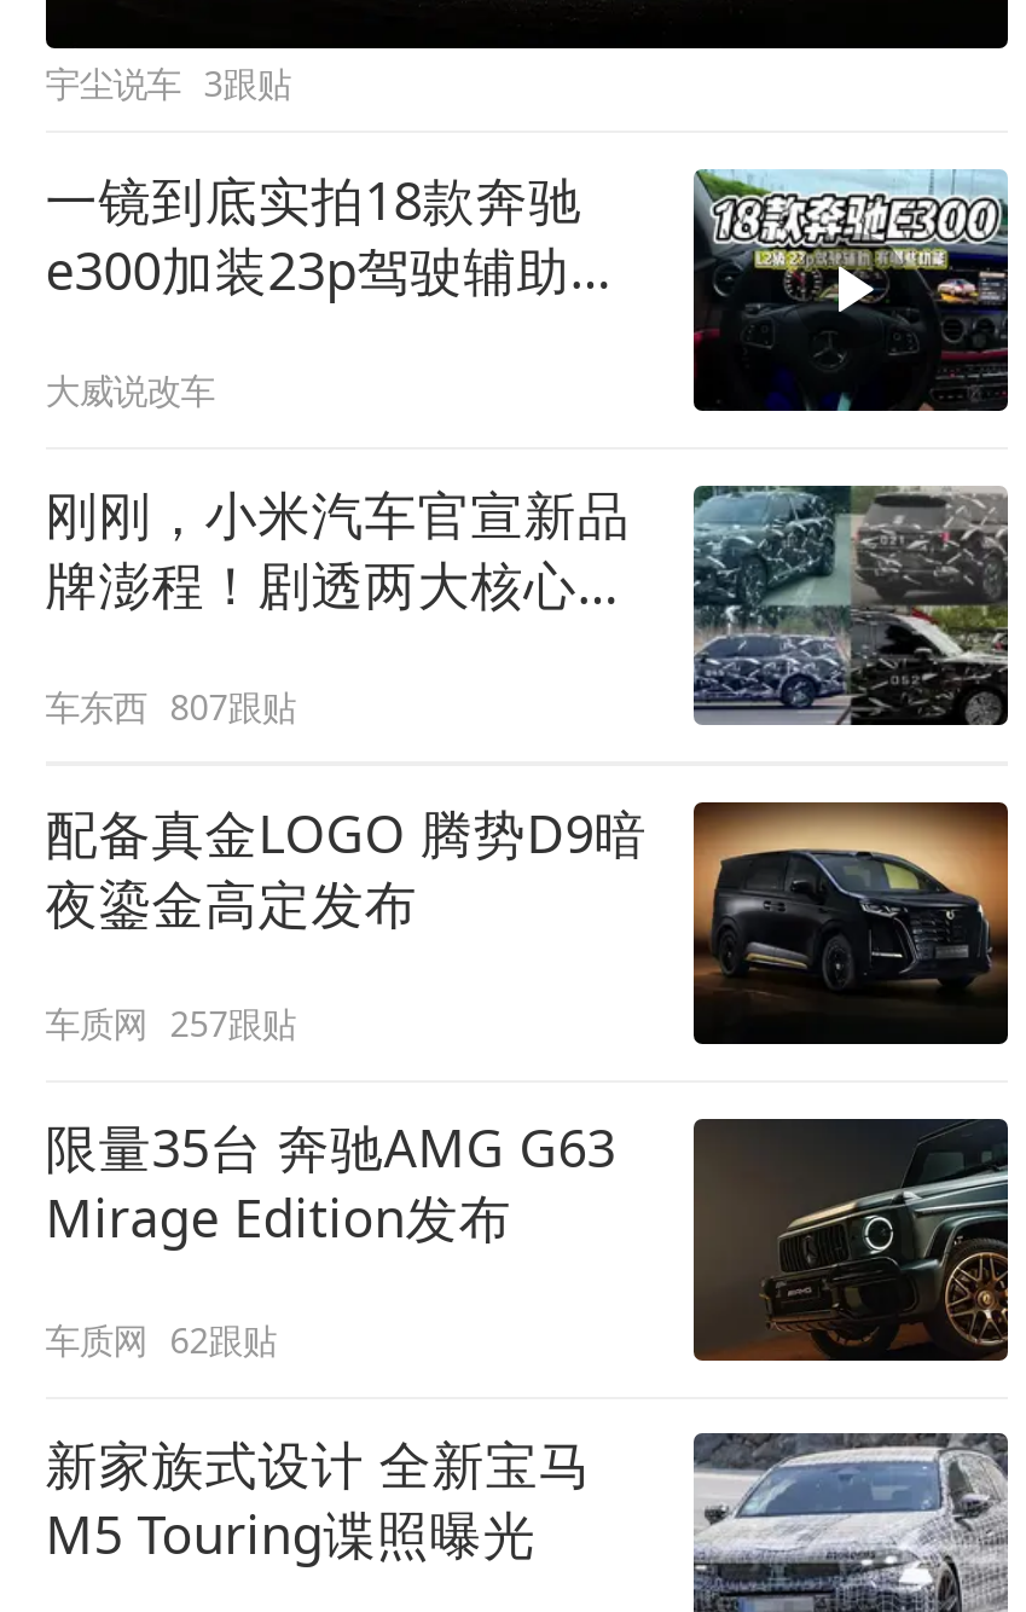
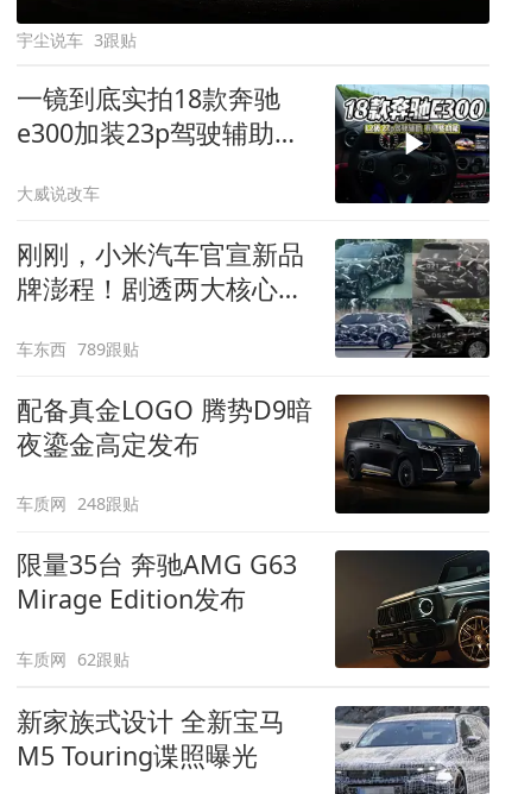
- 车东西 807跟贴
+ 车东西 789跟贴

- 车质网 257跟贴
+ 车质网 248跟贴
